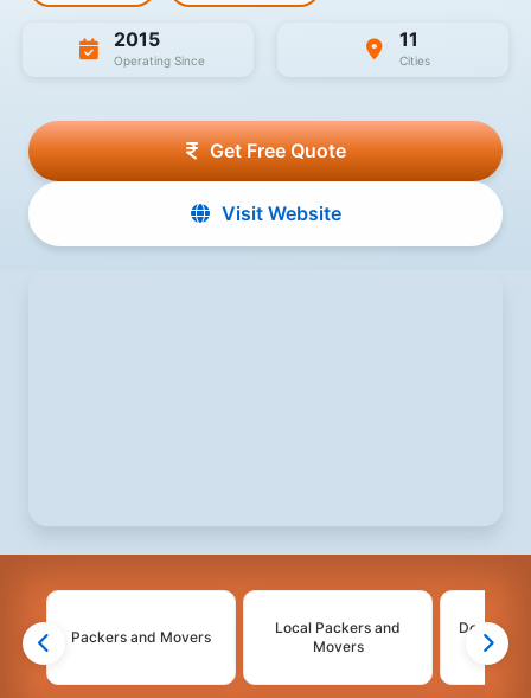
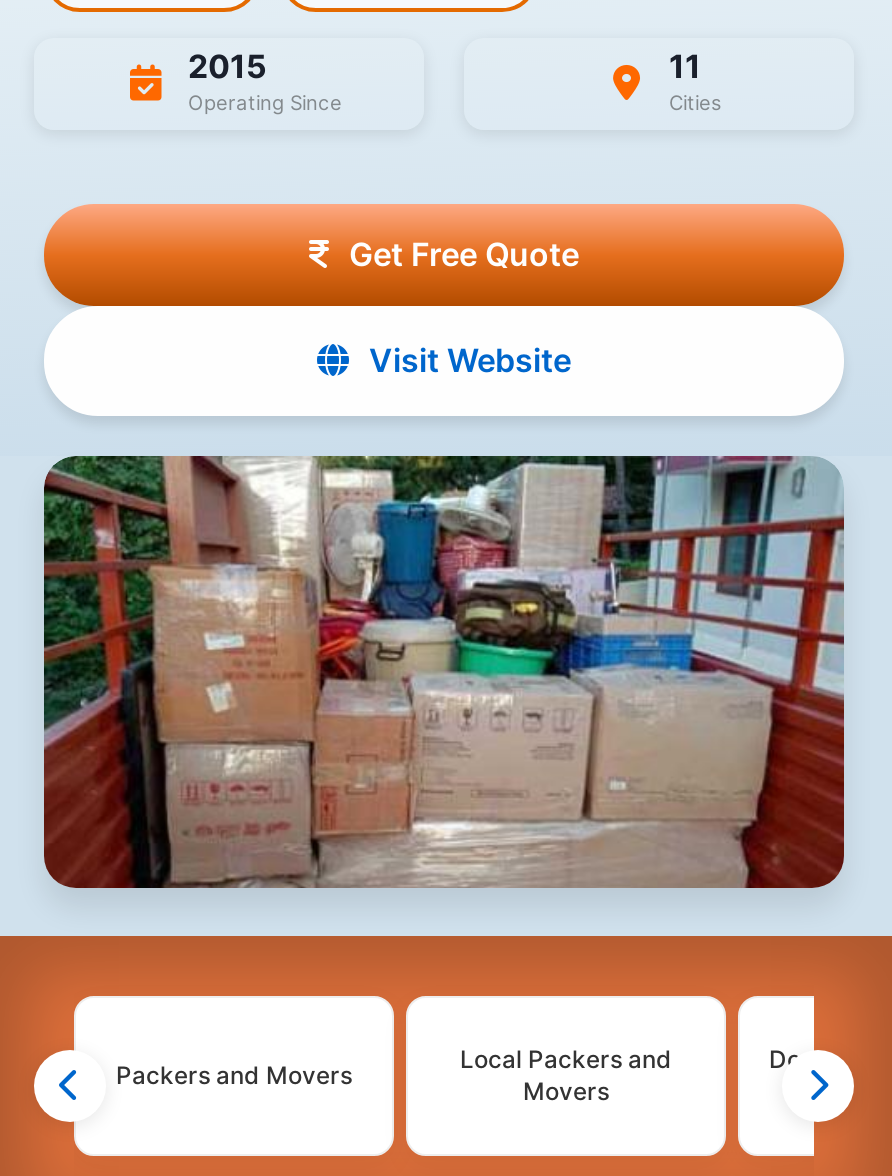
+ [image]
